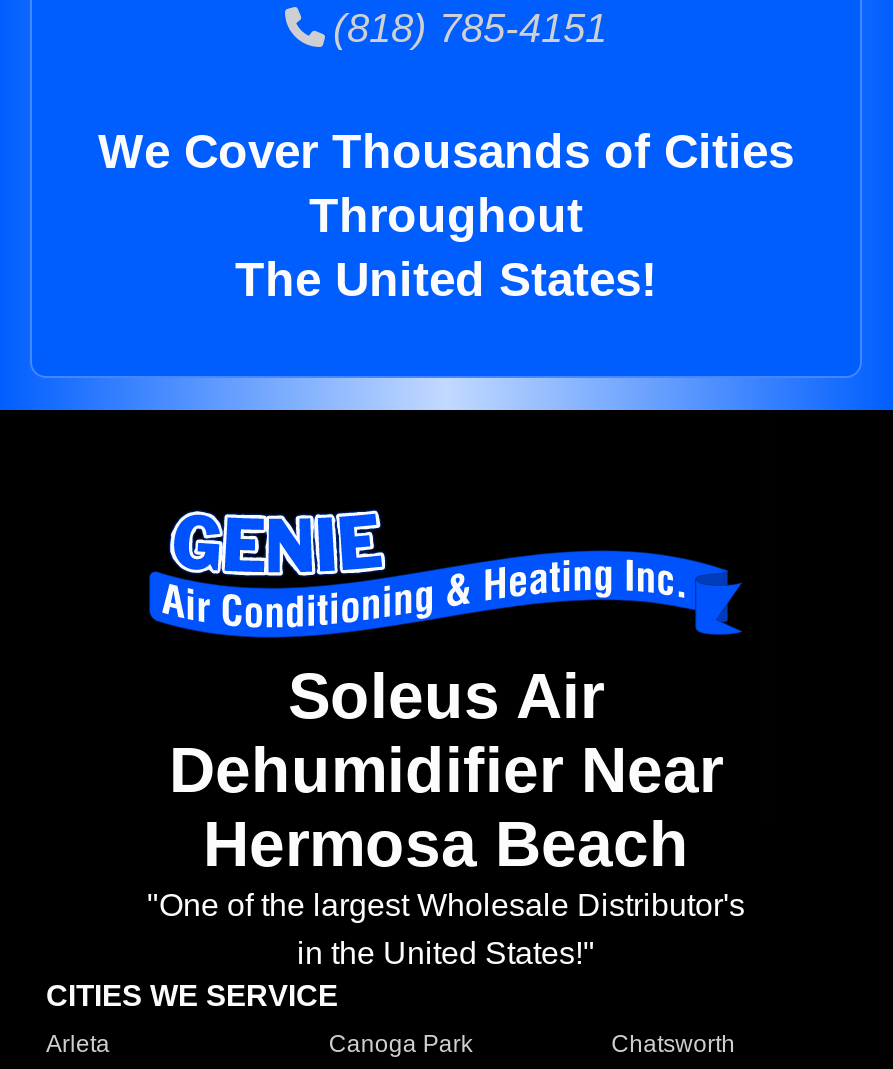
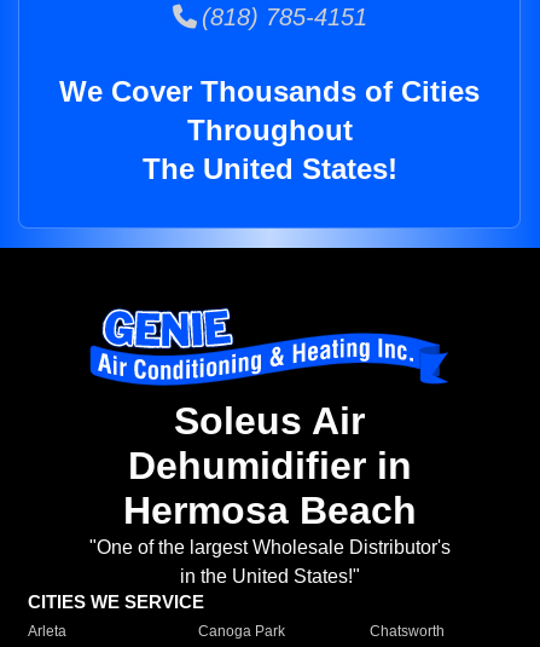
- Dehumidifier Near
+ Dehumidifier in
